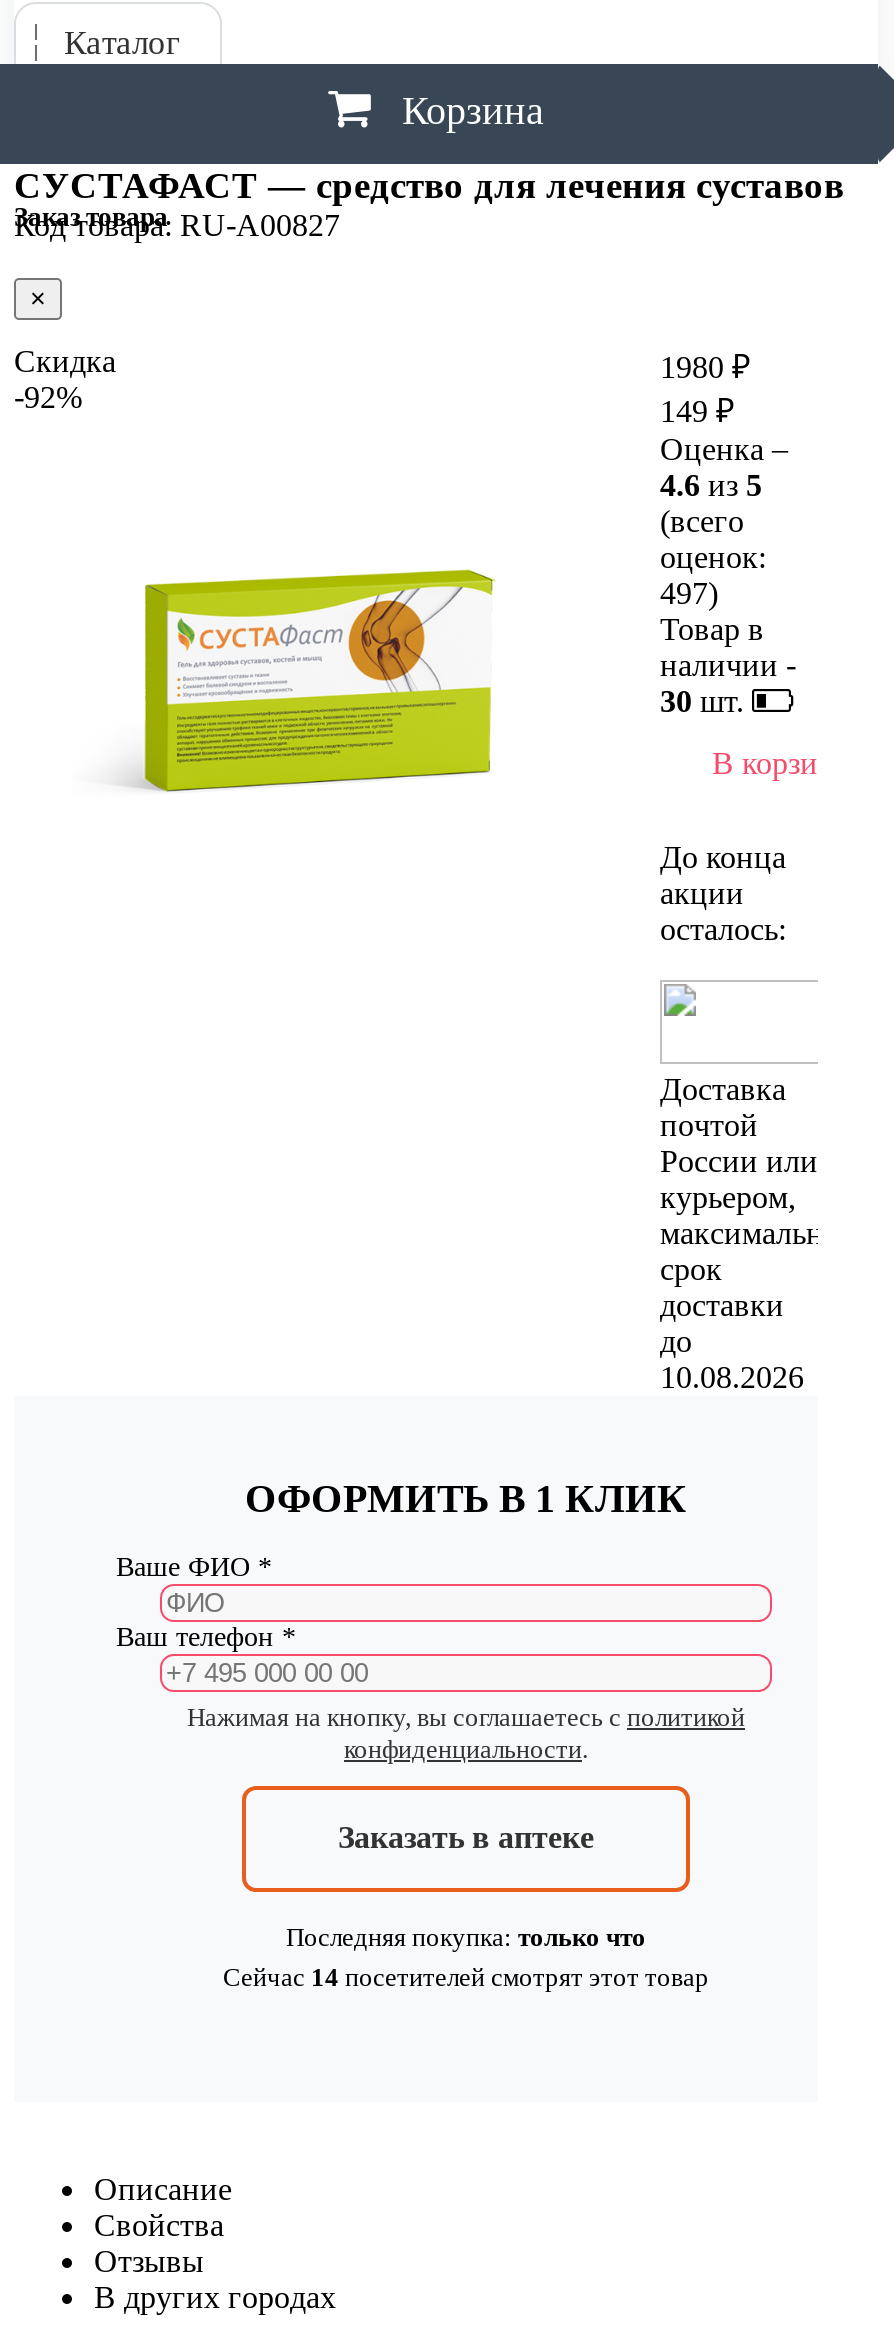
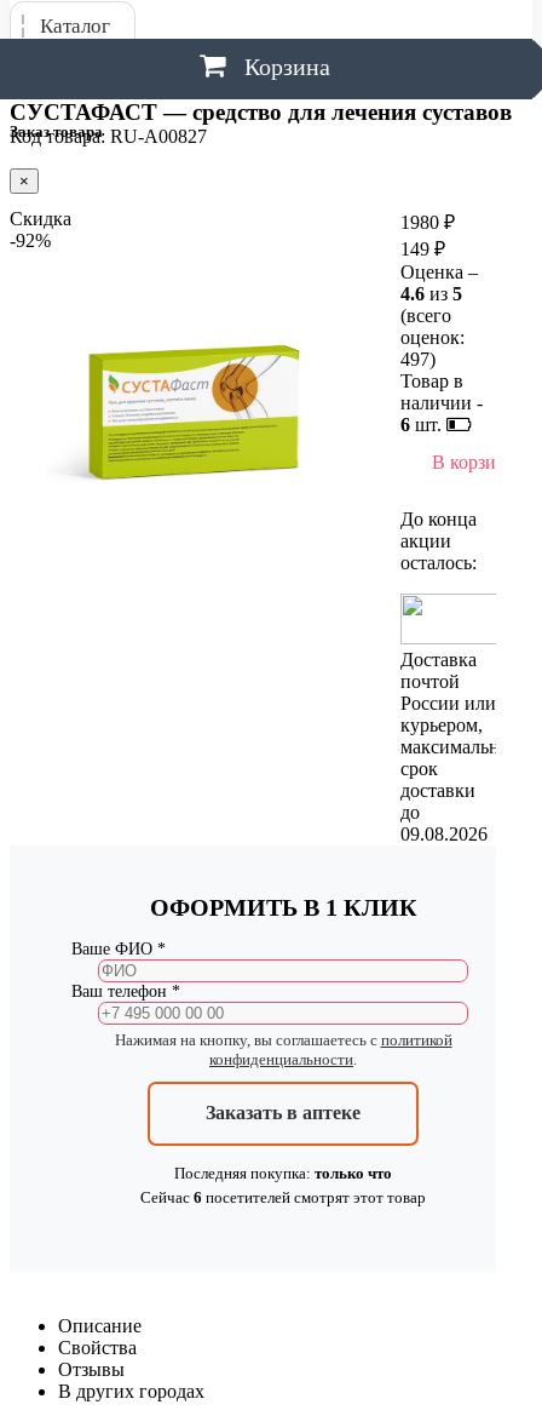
- 30 шт.
+ 6 шт.

- 10.08.2026
+ 09.08.2026

- Сейчас 14 посетителей смотрят этот товар
+ Сейчас 6 посетителей смотрят этот товар
